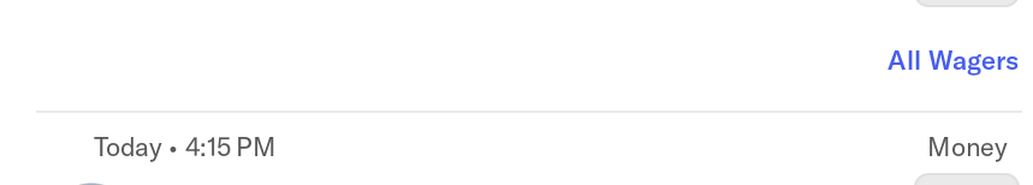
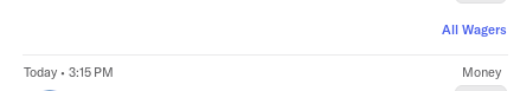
- Today • 4:15 PM
+ Today • 3:15 PM
